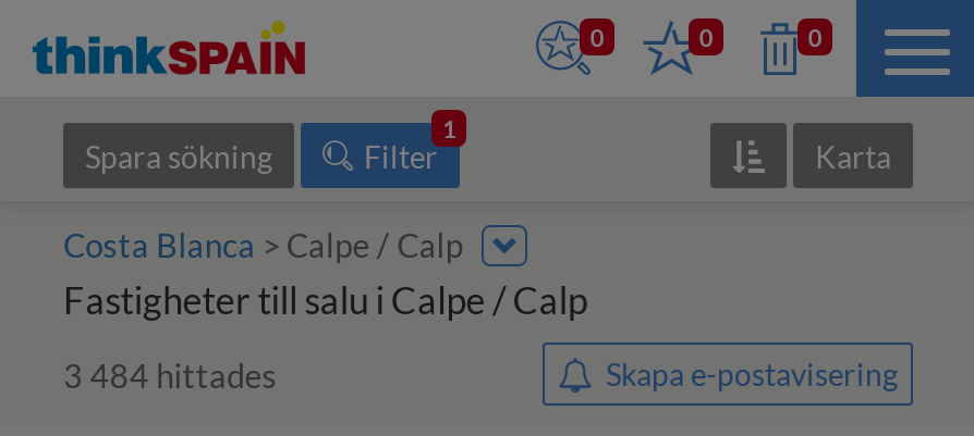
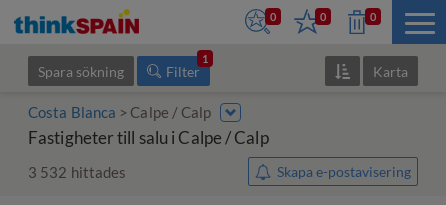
- 3 484 hittades
+ 3 532 hittades
